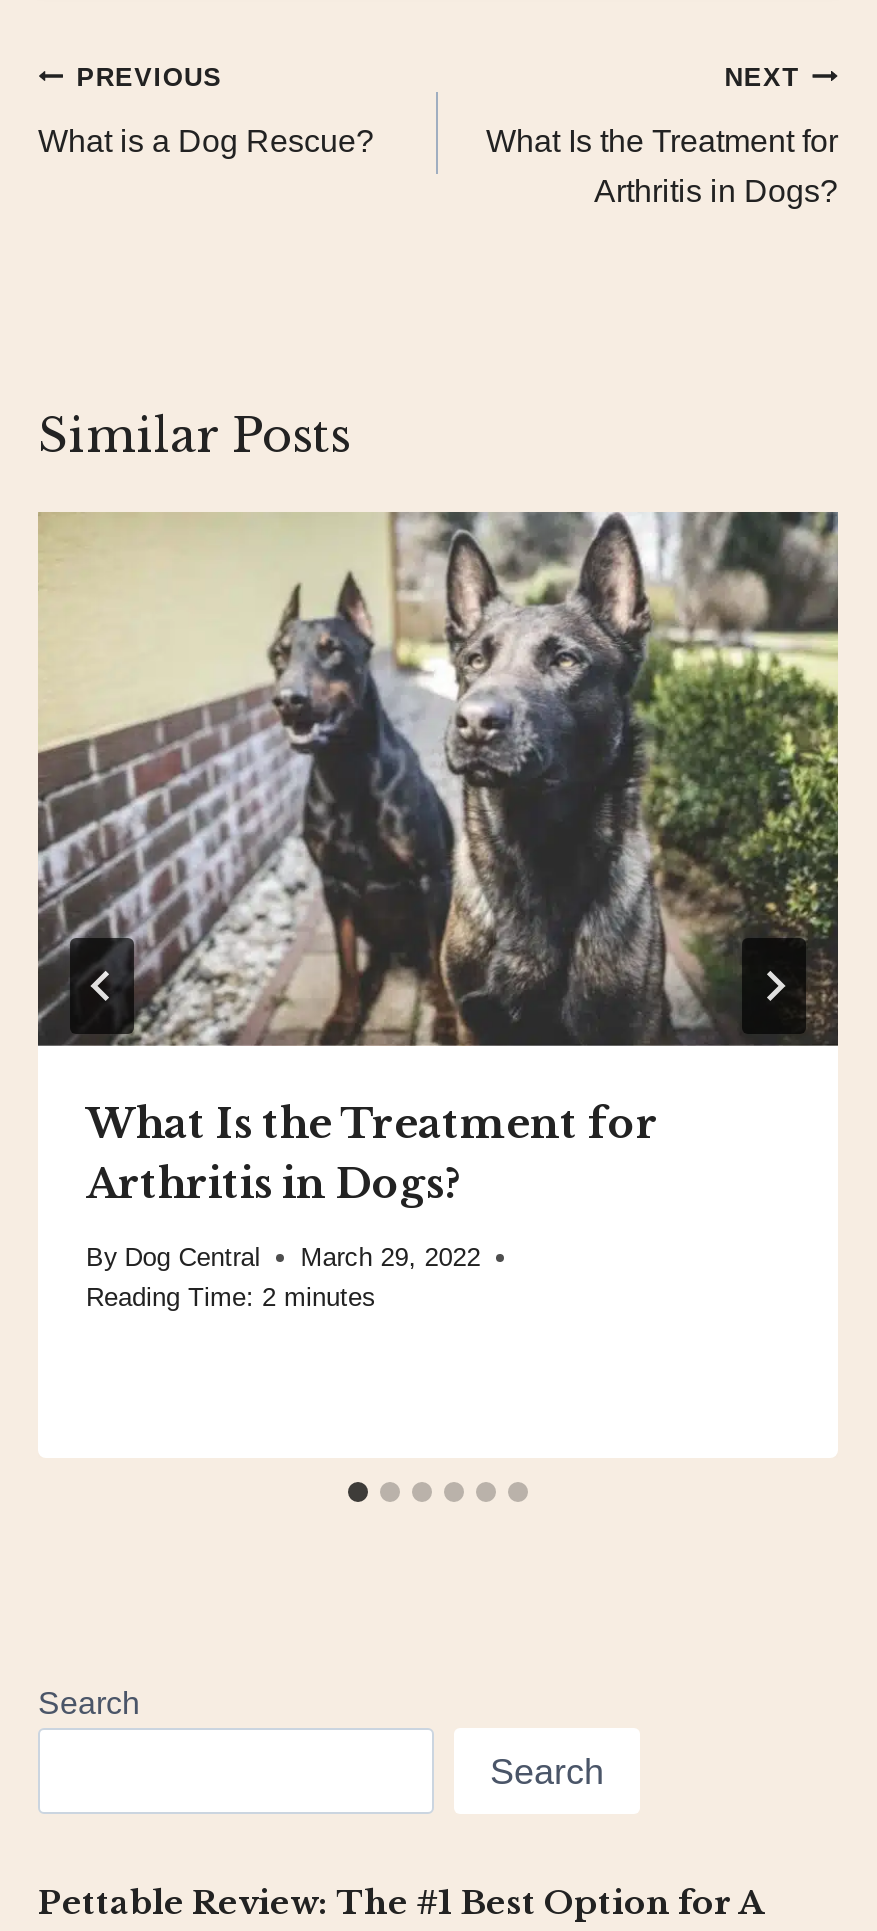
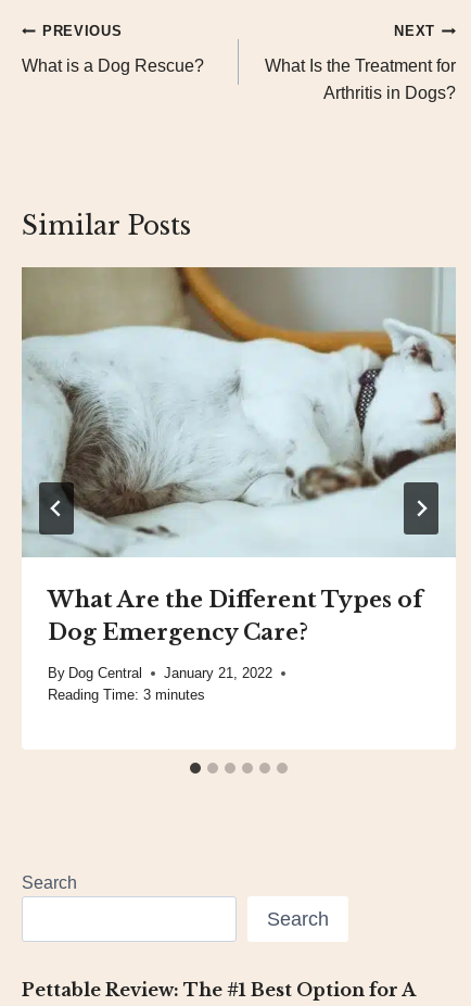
- [image]
- What Is the Treatment for
- Arthritis in Dogs?
+ [image]
+ What Are the Different Types of
+ Dog Emergency Care?

- March 29, 2022
- Reading Time: 2 minutes
+ January 21, 2022
+ Reading Time: 3 minutes
